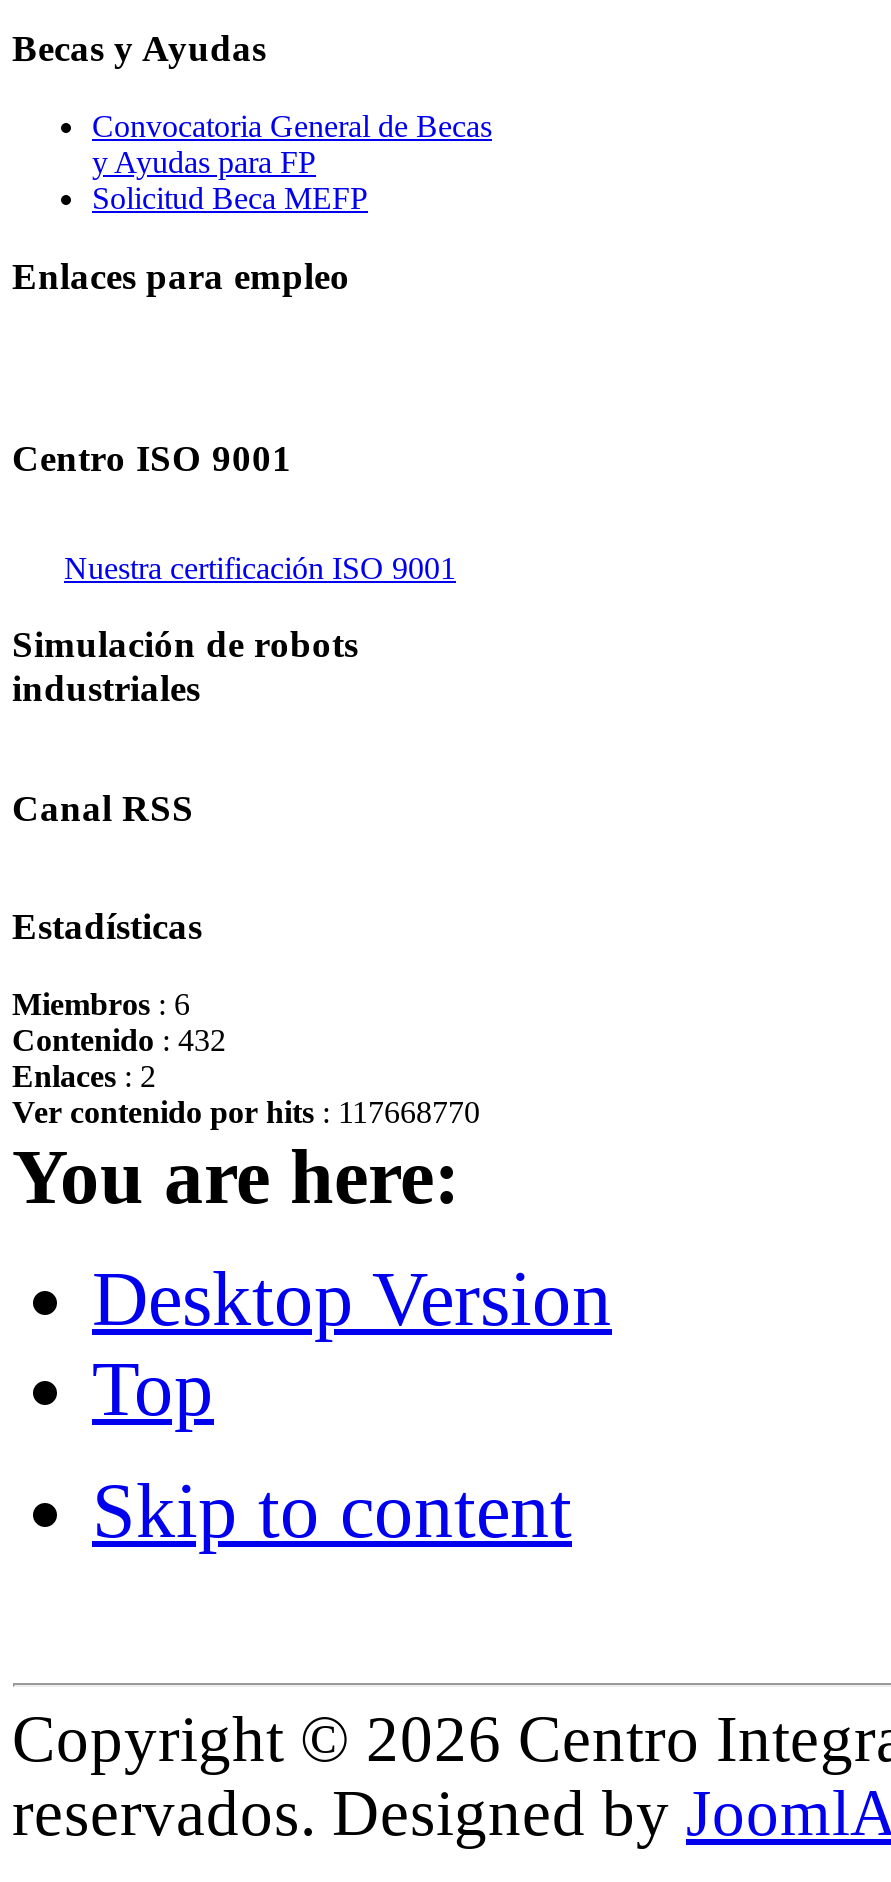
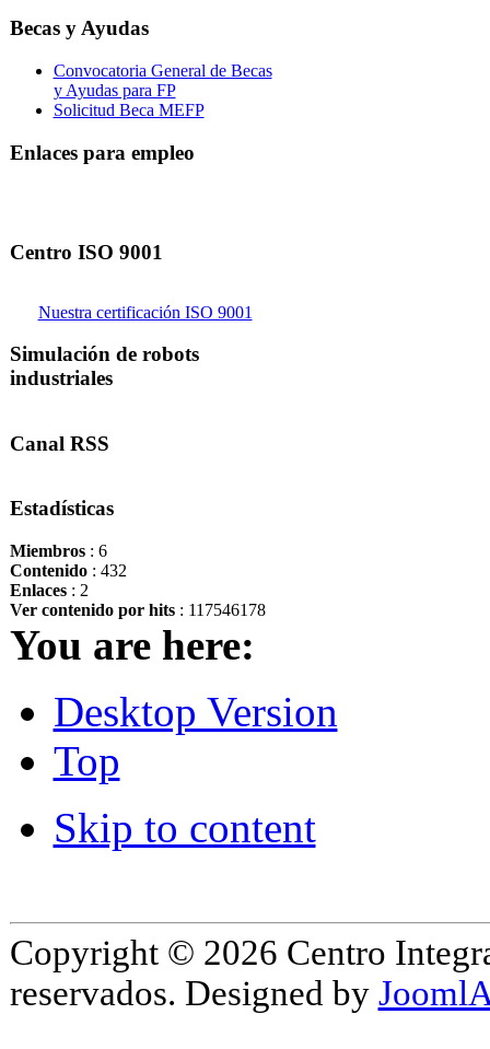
- Ver contenido por hits: 117668770
+ Ver contenido por hits: 117546178
